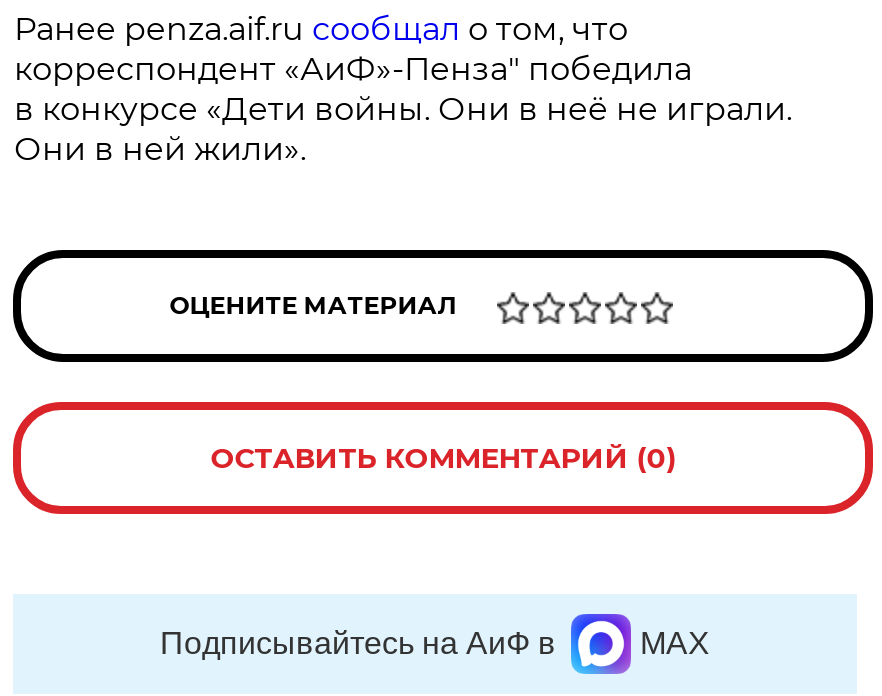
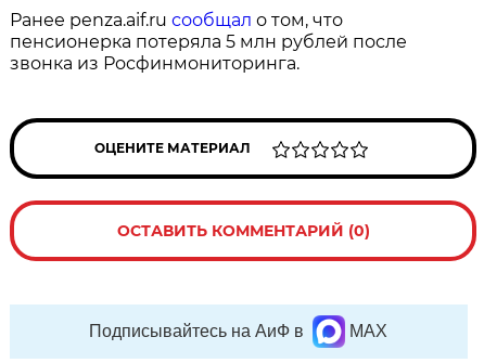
- корреспондент «АиФ»-Пенза" победила
- в конкурсе «Дети войны. Они в неё не играли.
- Они в ней жили».
+ пенсионерка потеряла 5 млн рублей после
+ звонка из Росфинмониторинга.
